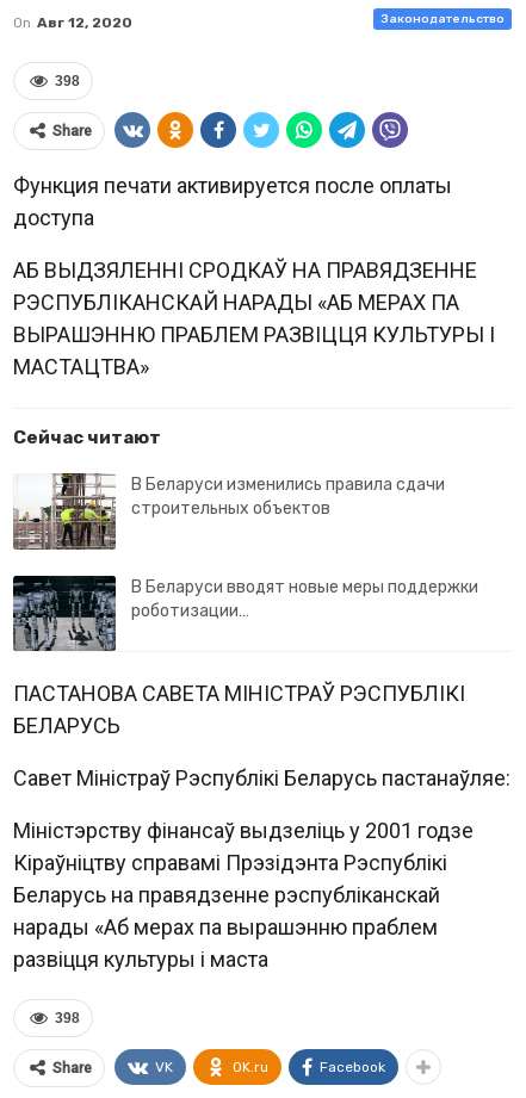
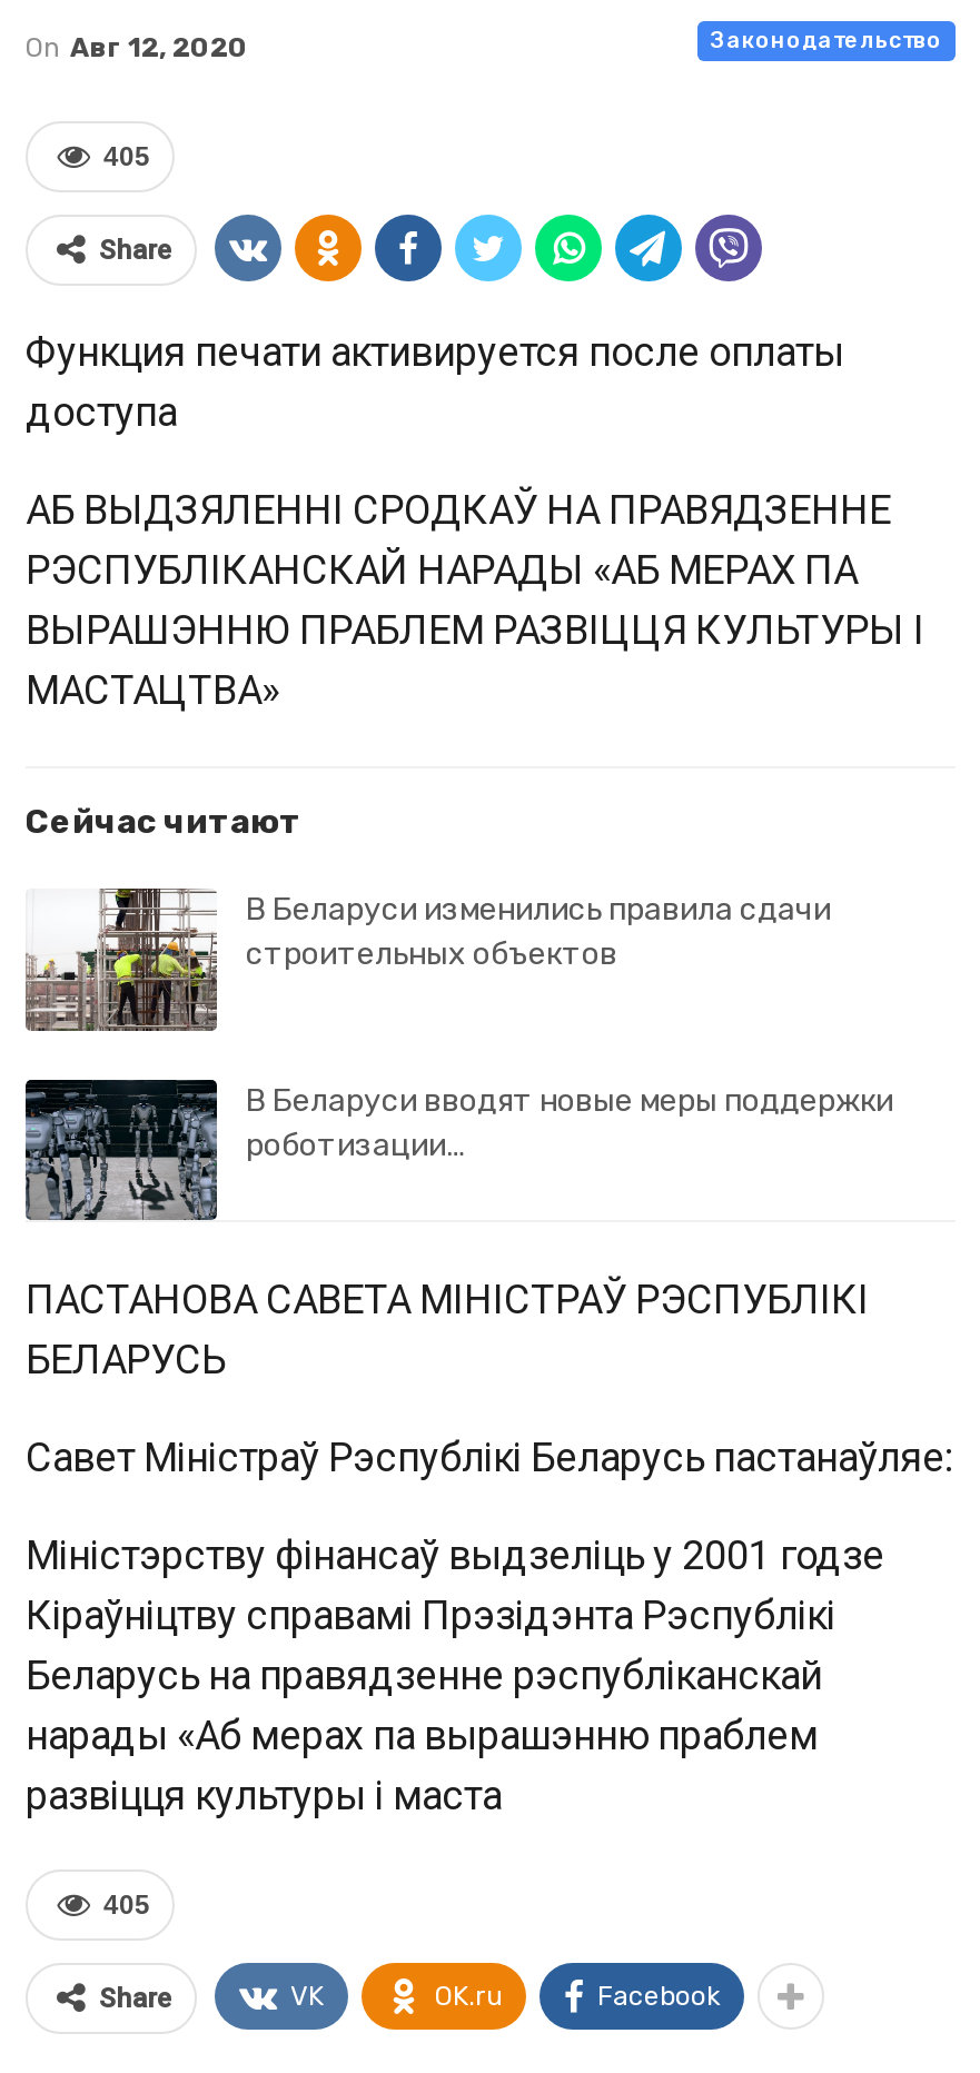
- 398
+ 405

- 398
+ 405
